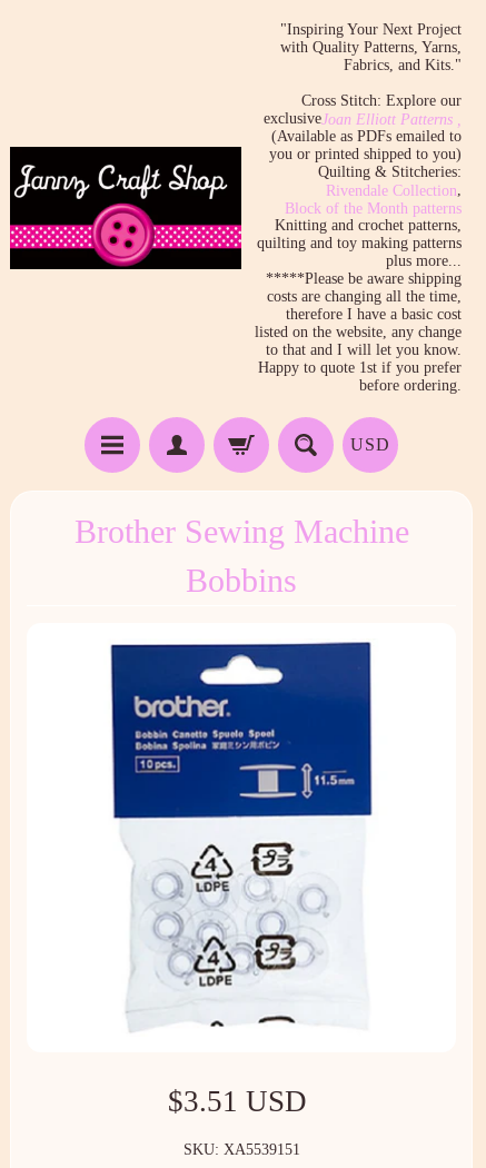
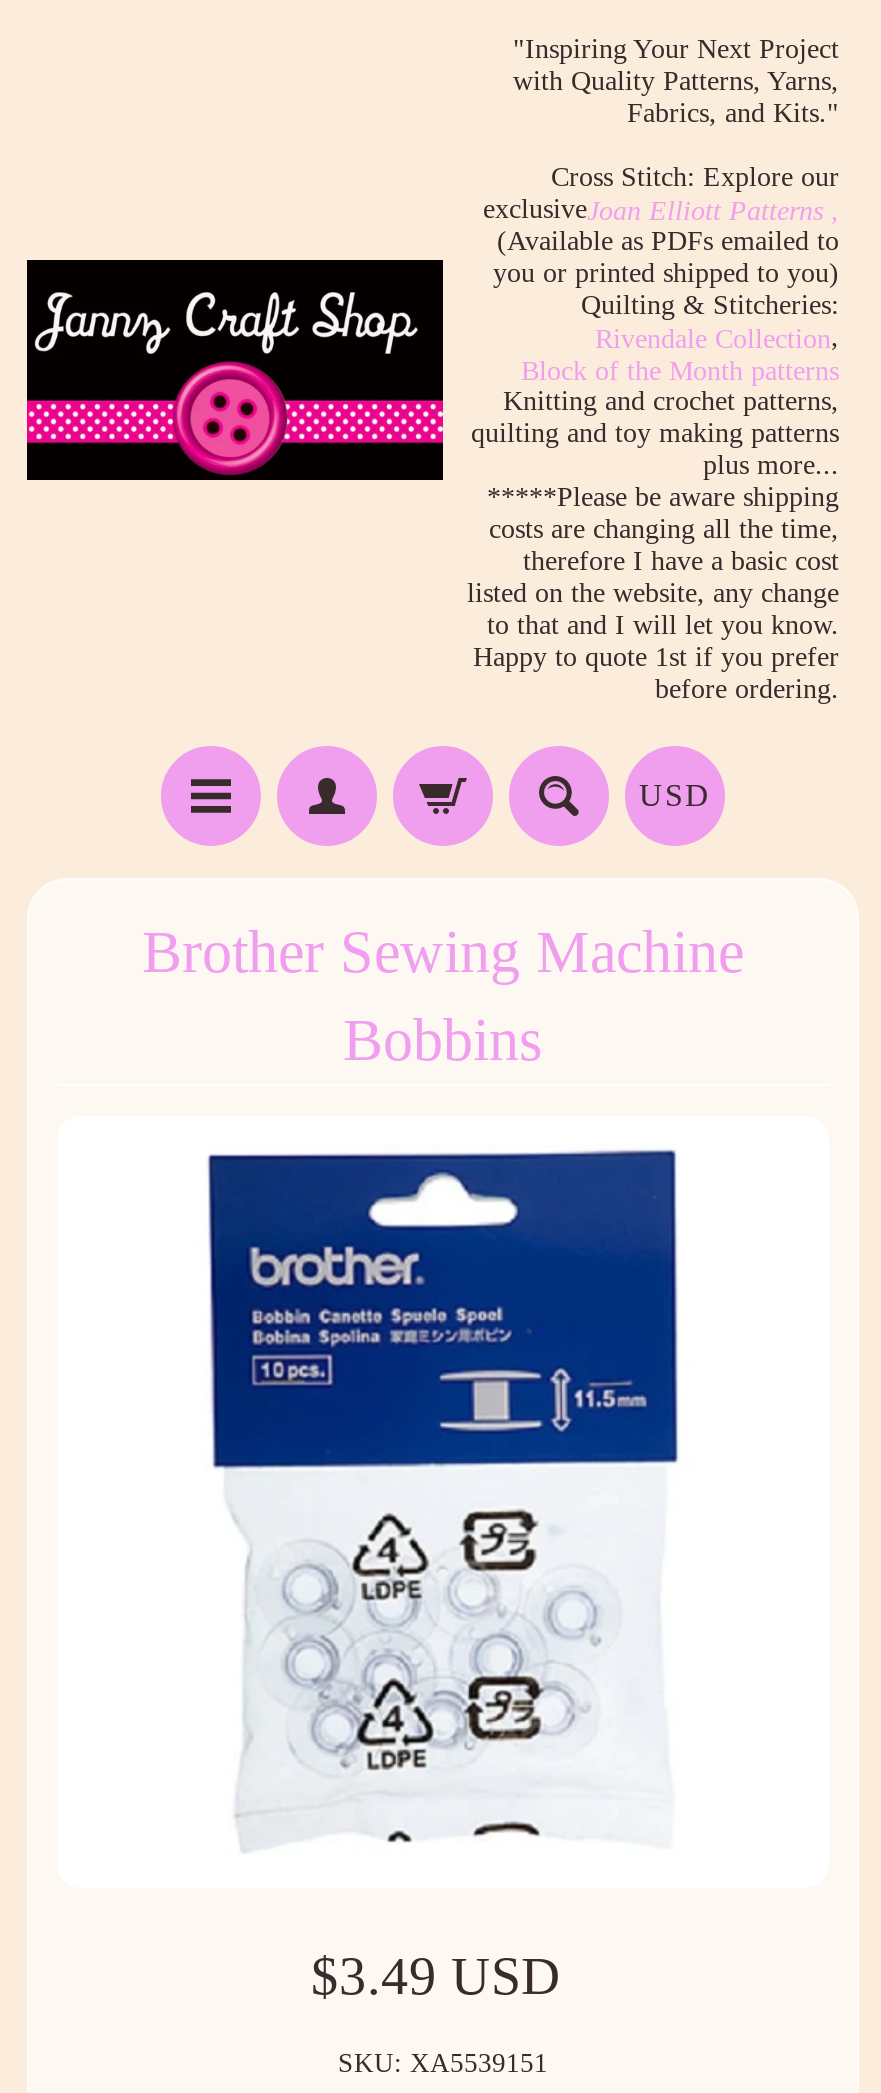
- $3.51 USD
+ $3.49 USD
